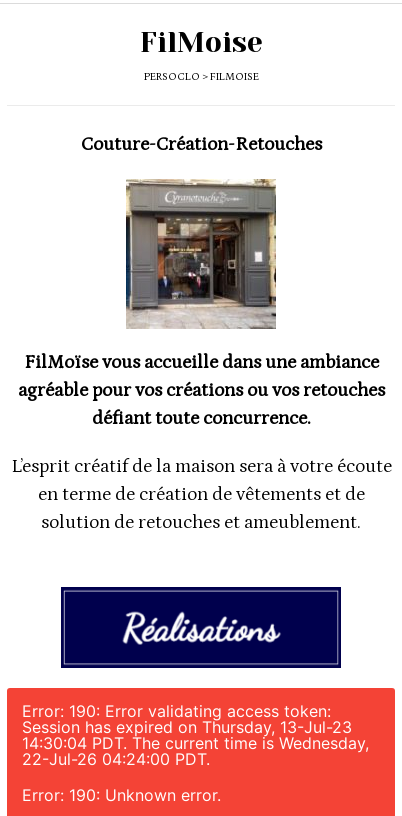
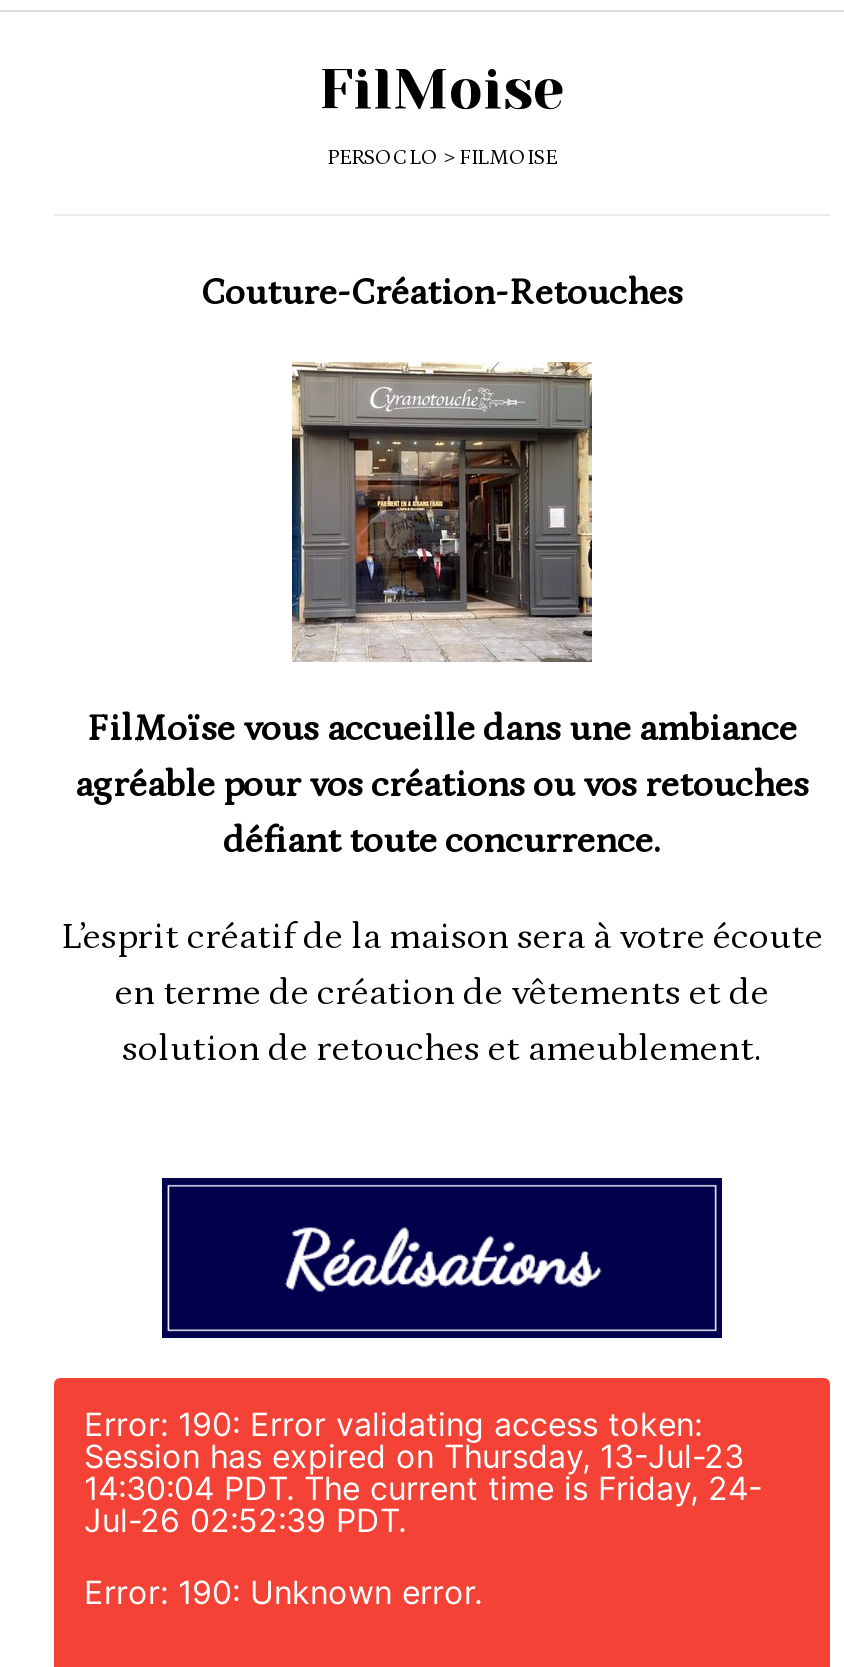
- 14:30:04 PDT. The current time is Wednesday,
- 22-Jul-26 04:24:00 PDT.
+ 14:30:04 PDT. The current time is Friday, 24-
+ Jul-26 02:52:39 PDT.
